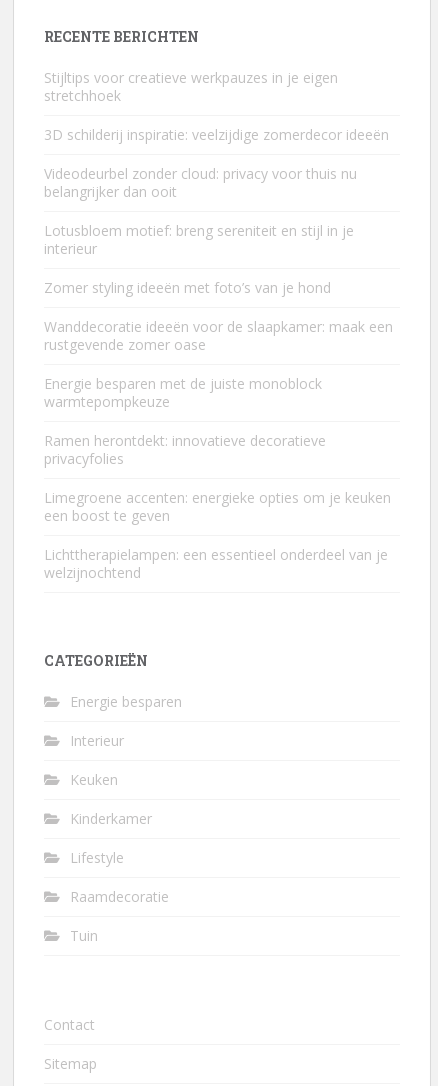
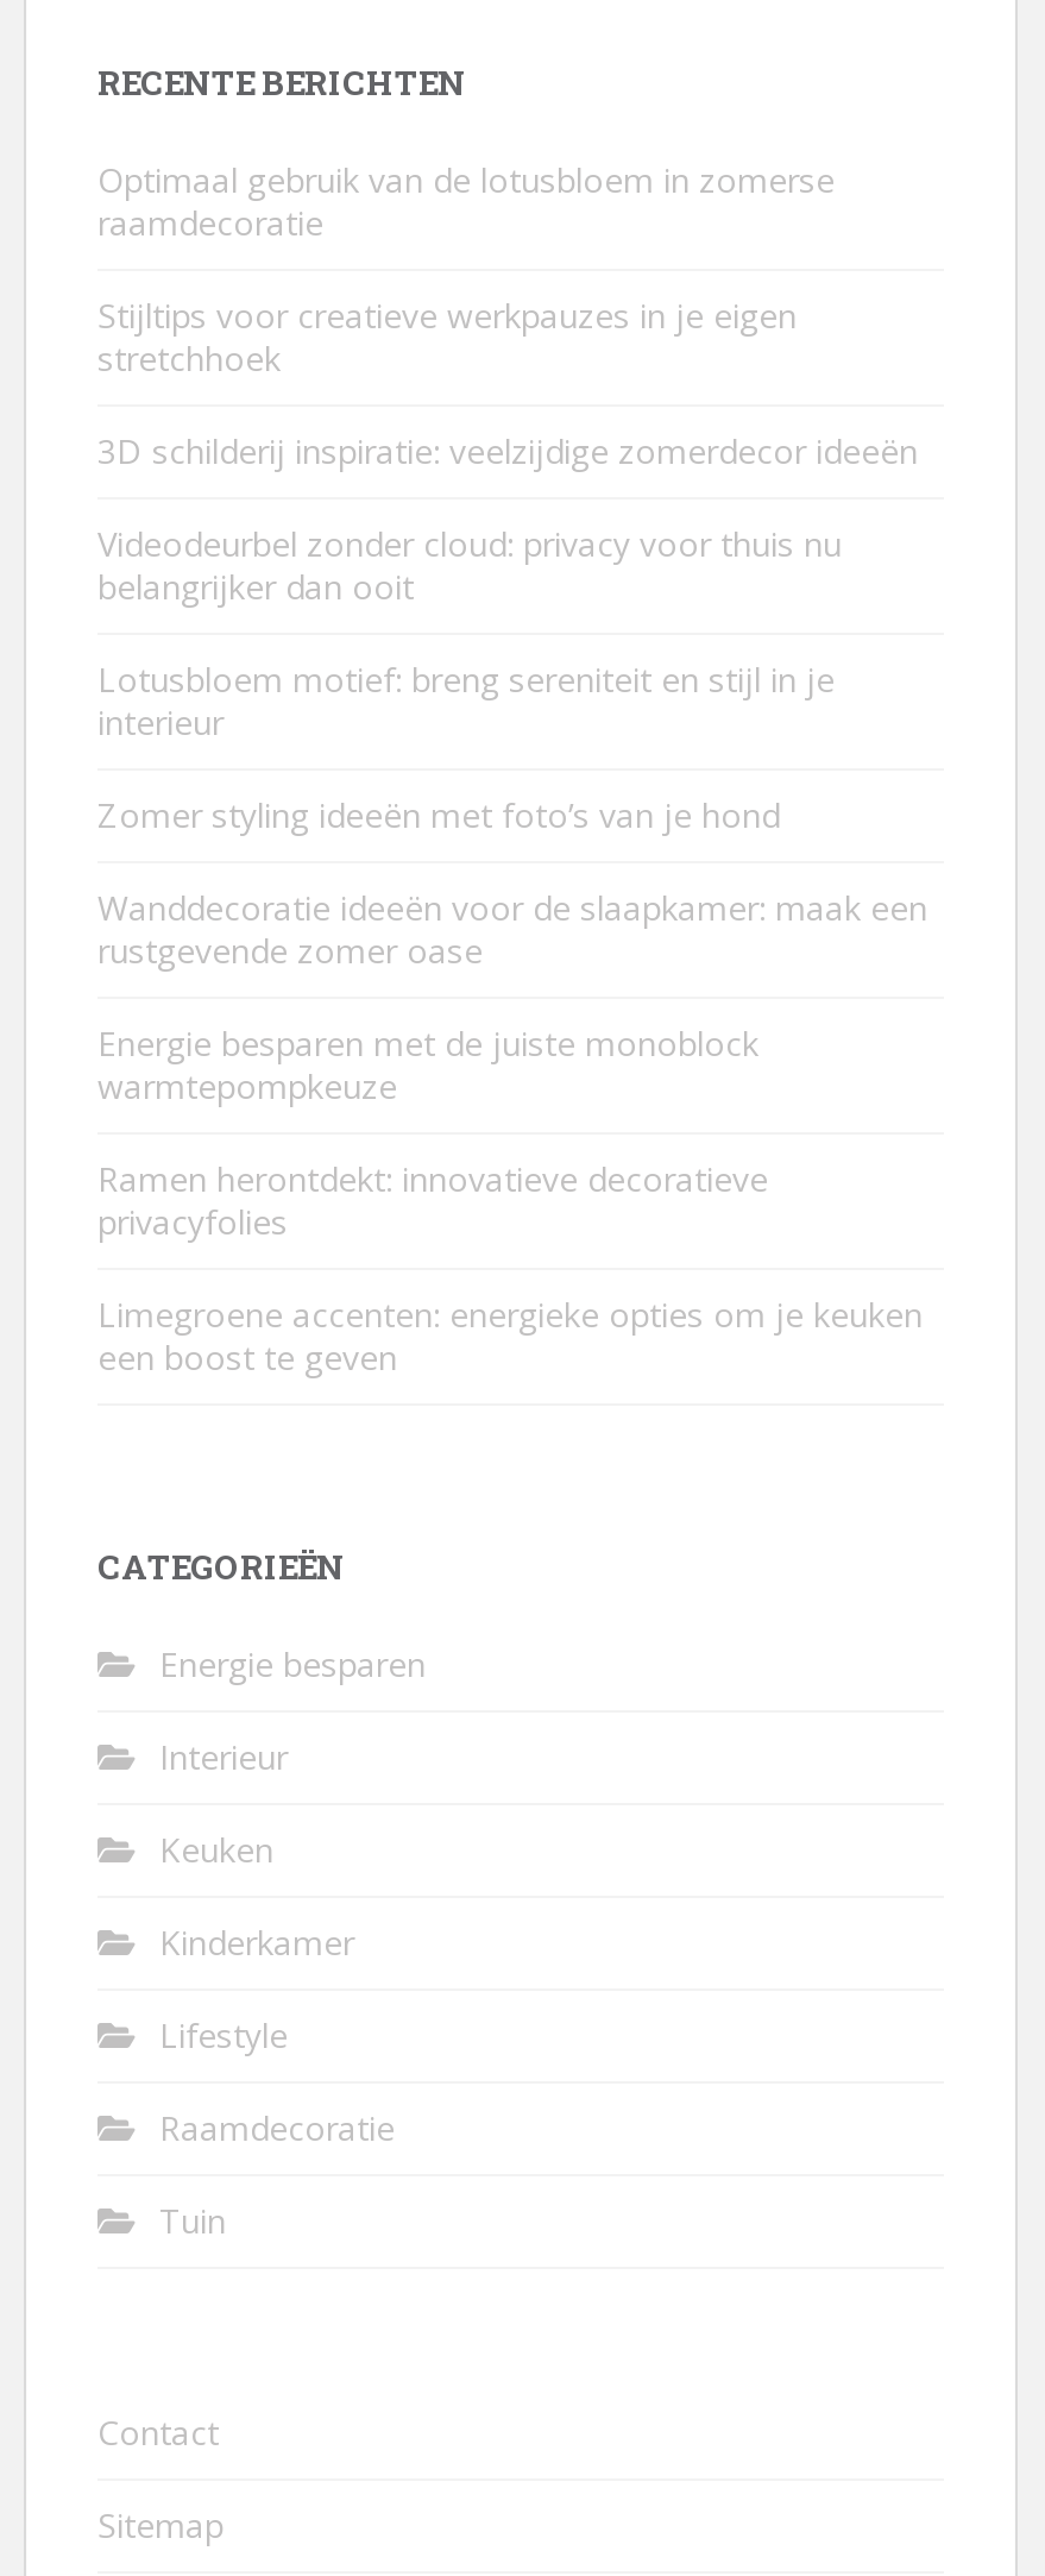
+ Optimaal gebruik van de lotusbloem in zomerse
+ raamdecoratie

moved down: Stijltips voor creatieve werkpauzes in je eigen | stretchhoek | 3D schilderij inspiratie: veelzijdige zomerdecor ideeën | ... | Limegroene accenten: energieke opties om je keuken | een boost te geven

- Lichttherapielampen: een essentieel onderdeel van je
- welzijnochtend
